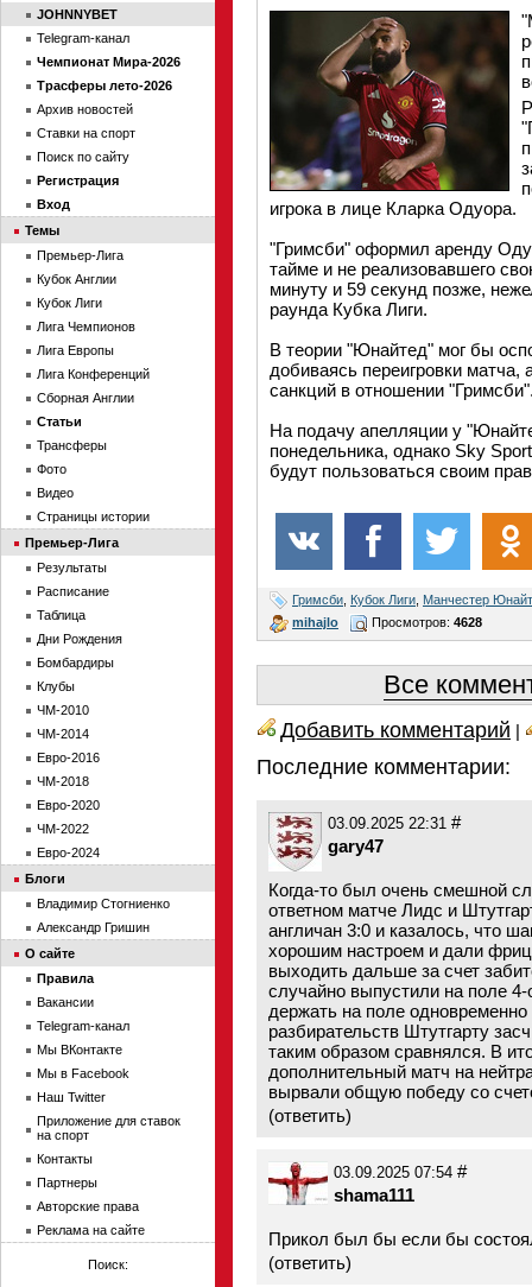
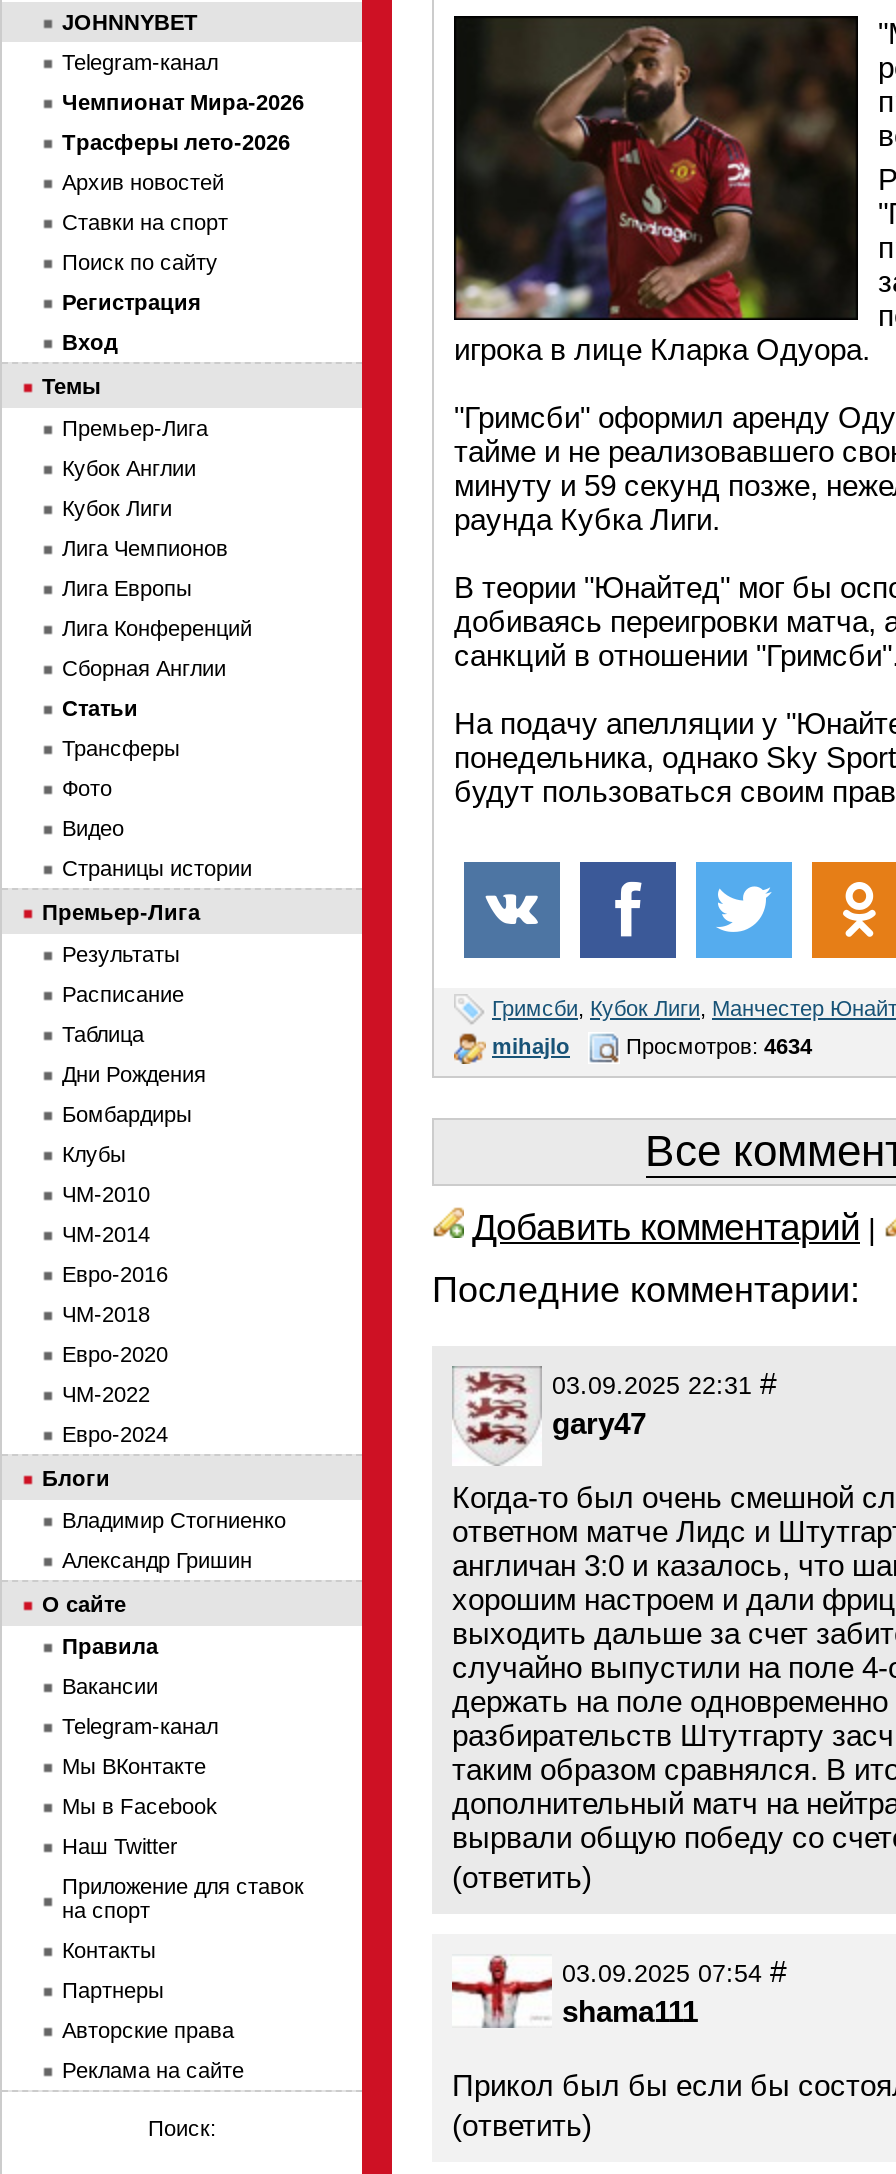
- Просмотров: 4628
+ Просмотров: 4634
